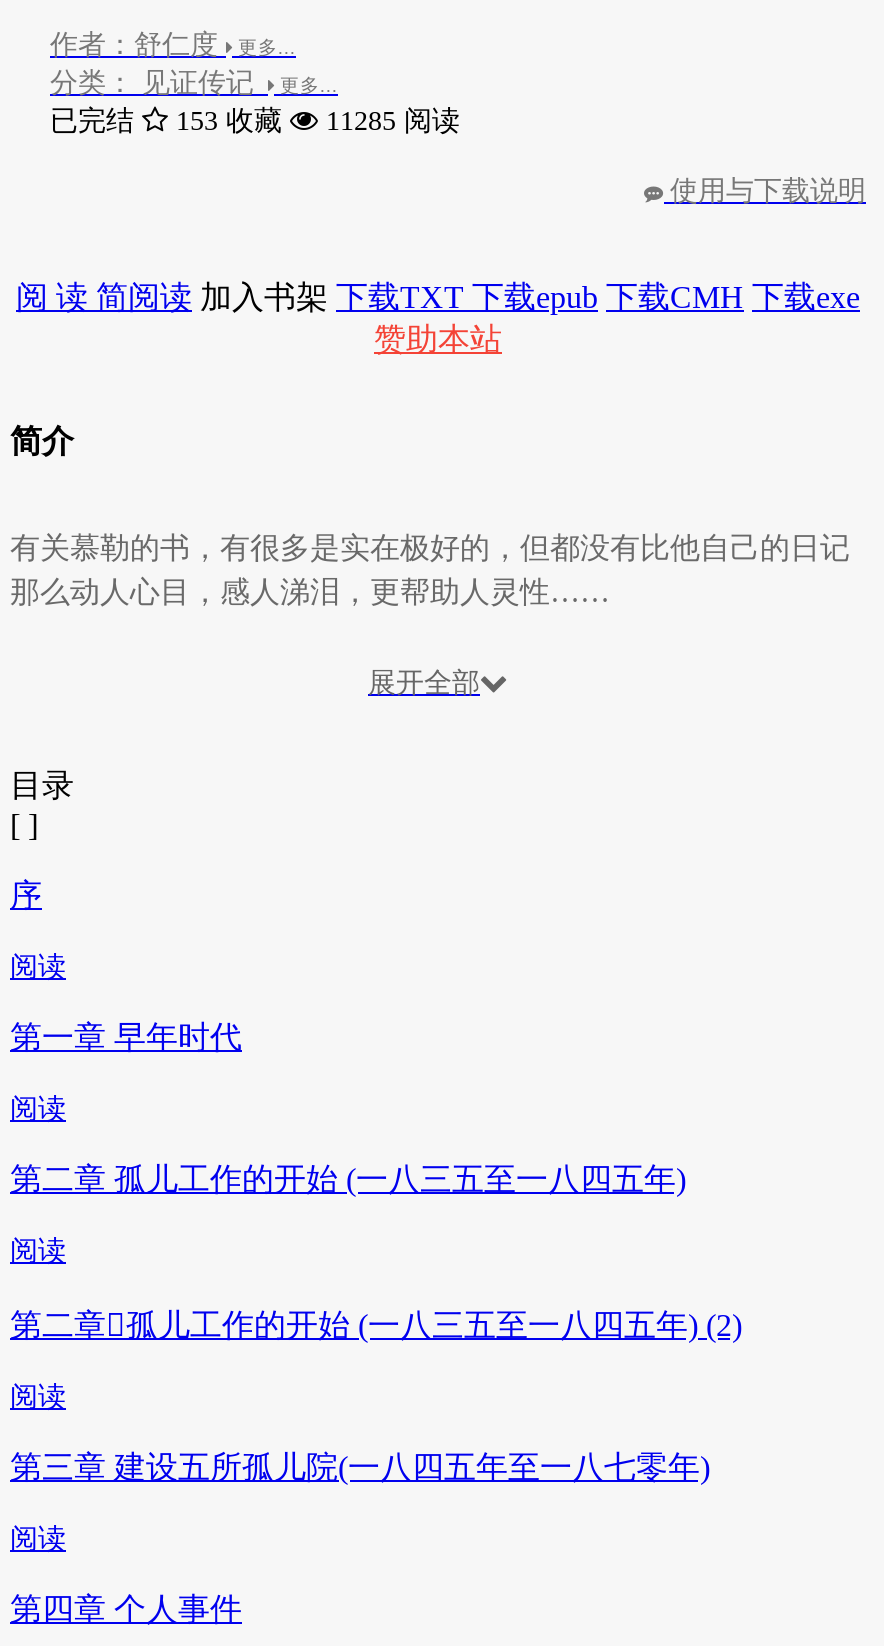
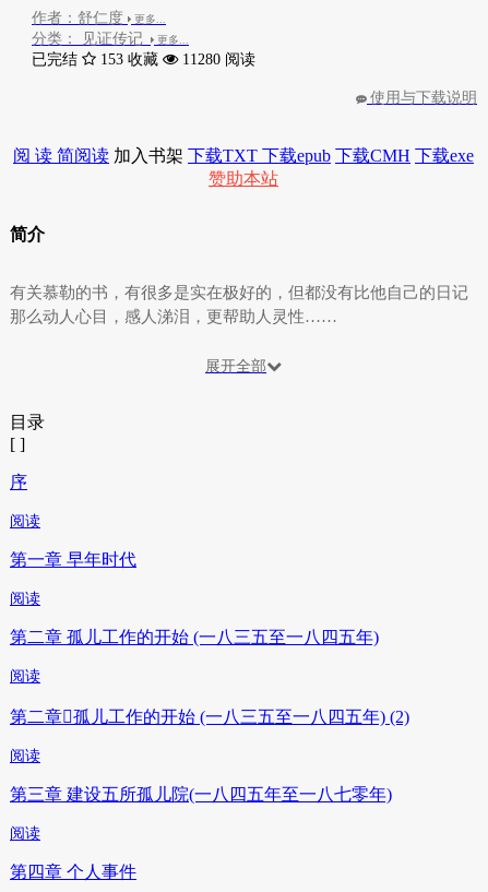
- 已完结 153 收藏 11285 阅读
+ 已完结 153 收藏 11280 阅读
